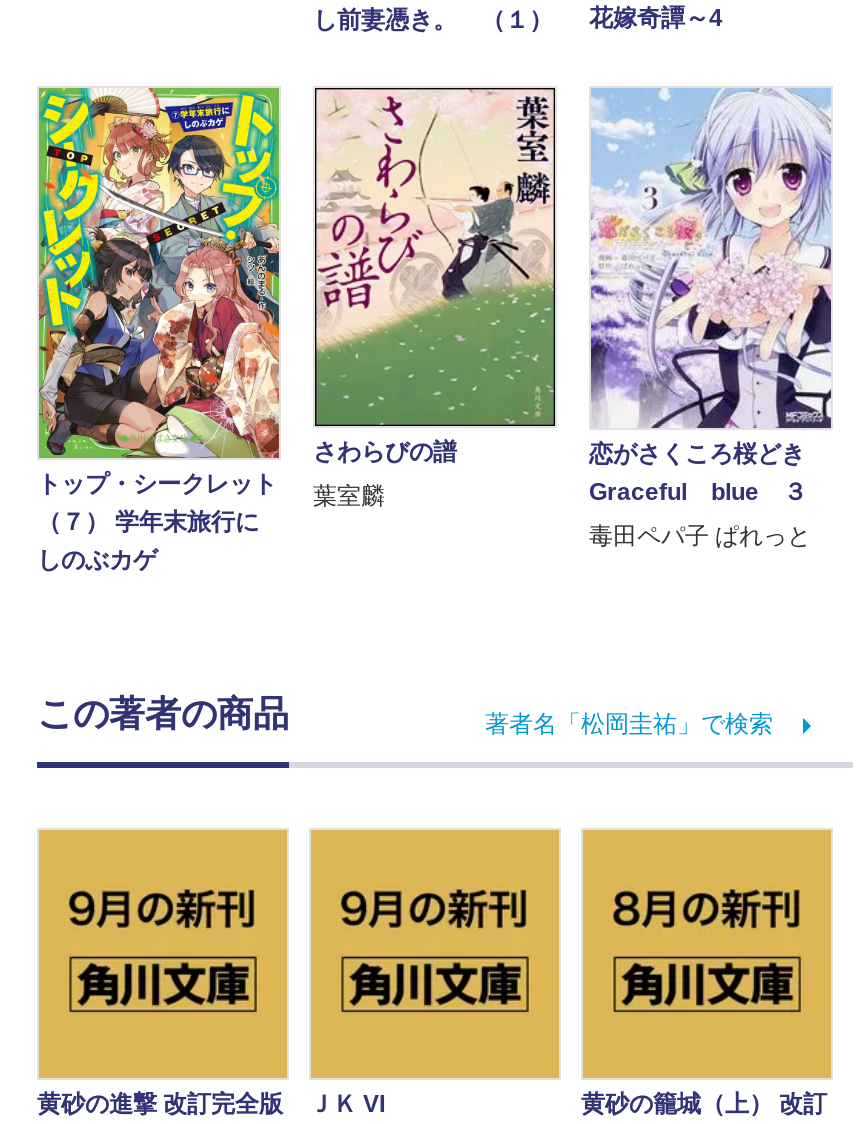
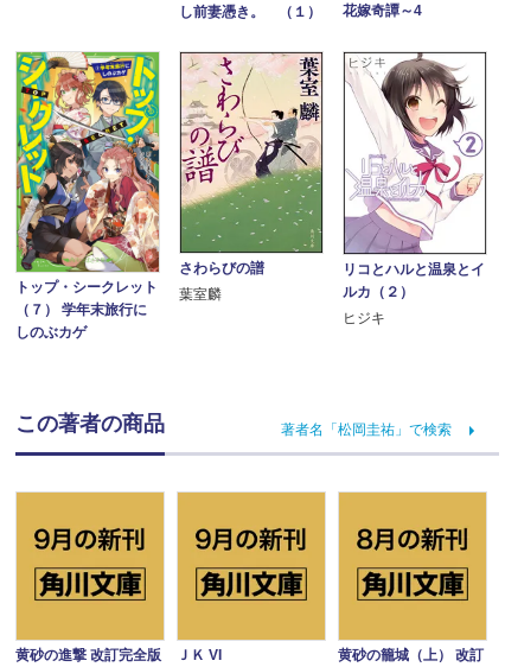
- [image]
- 恋がさくころ桜どき
- Graceful blue ３
+ [image]
+ リコとハルと温泉とイ
+ ルカ（２）

- 毒田ペパ子 ぱれっと
+ ヒジキ
